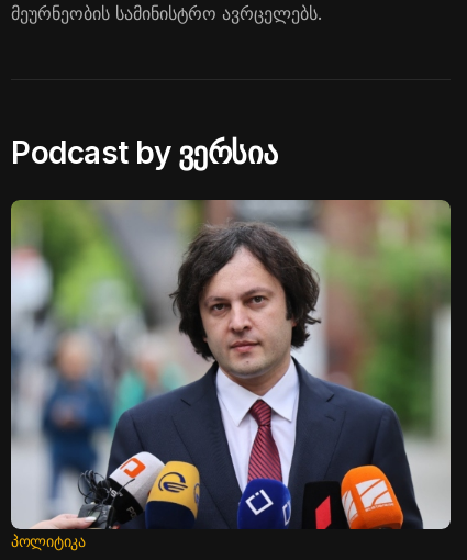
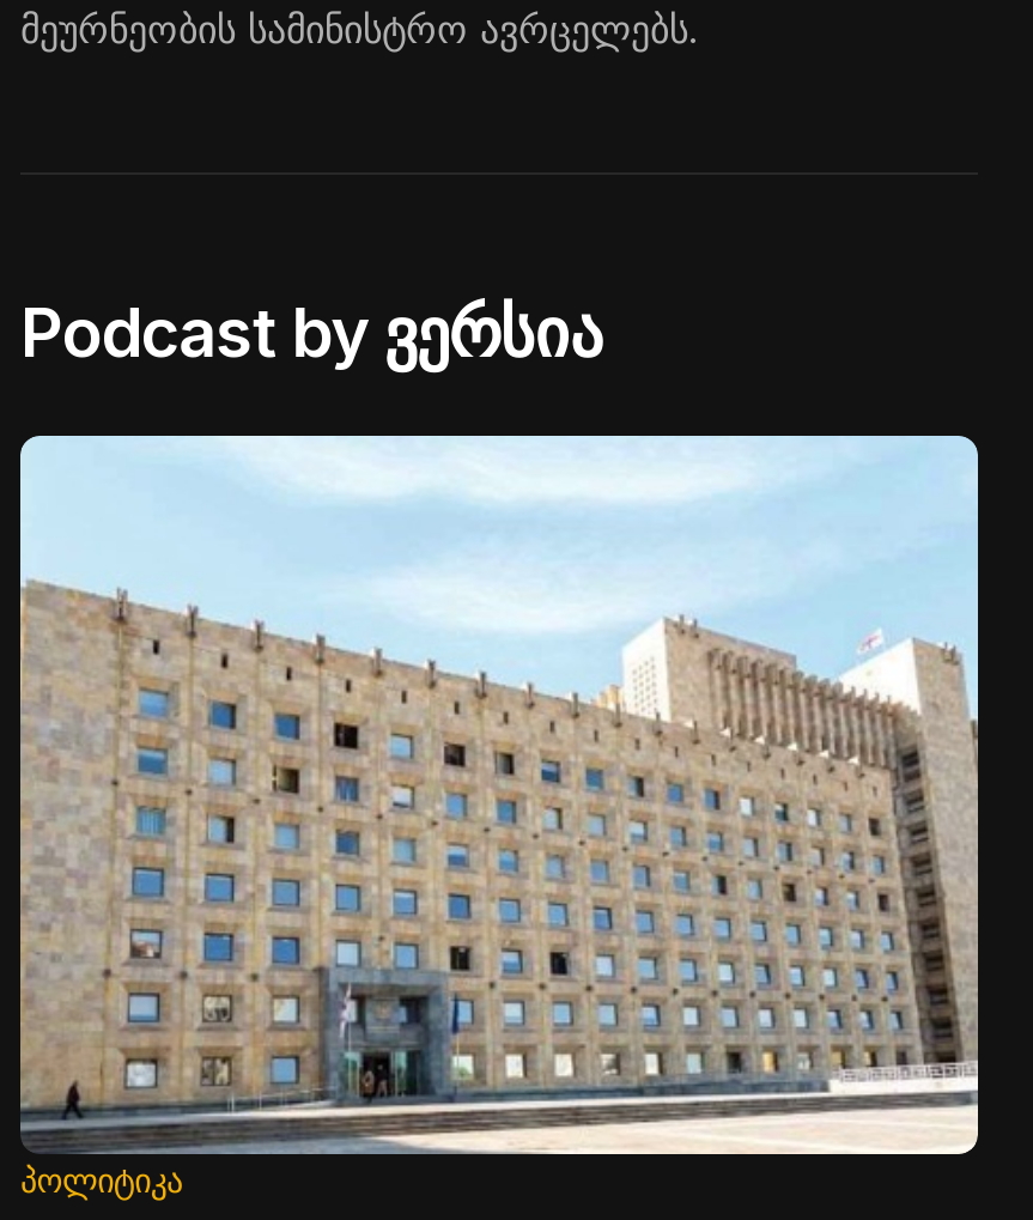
- [image]
+ [image]
